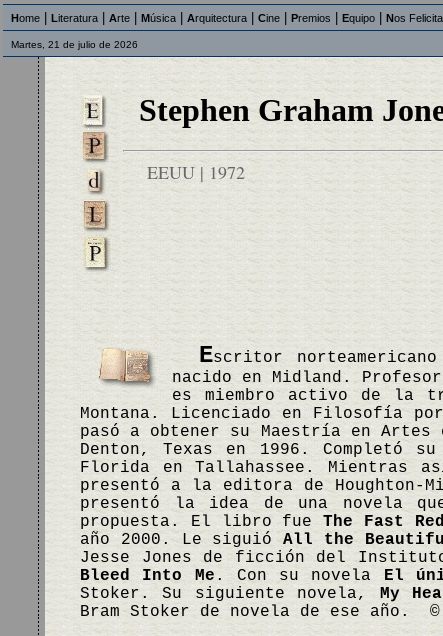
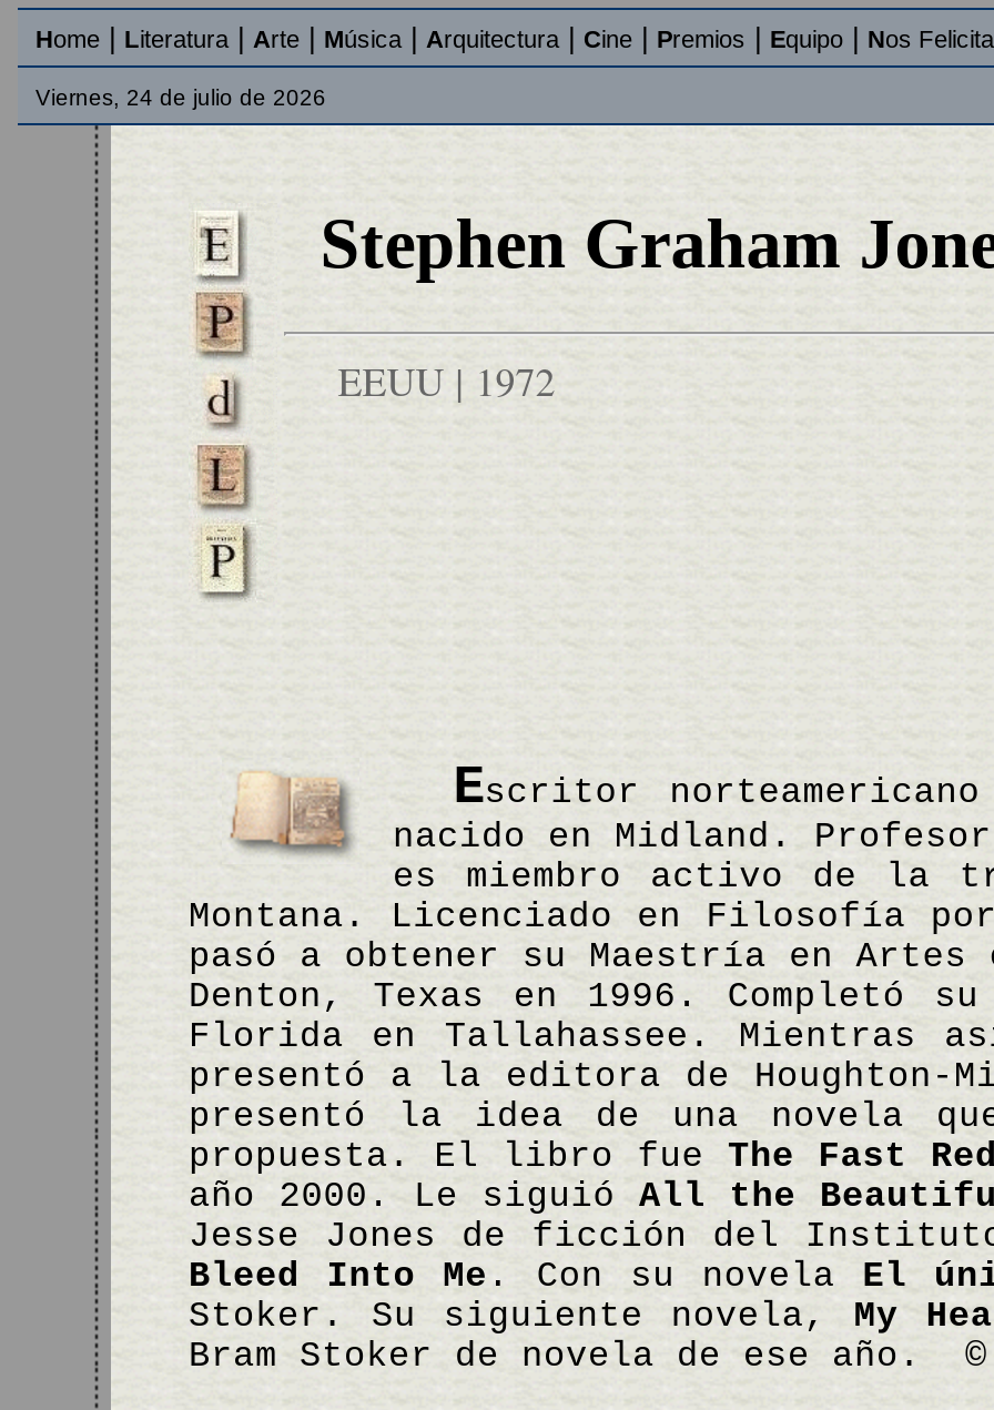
- Martes, 21 de julio de 2026
+ Viernes, 24 de julio de 2026
